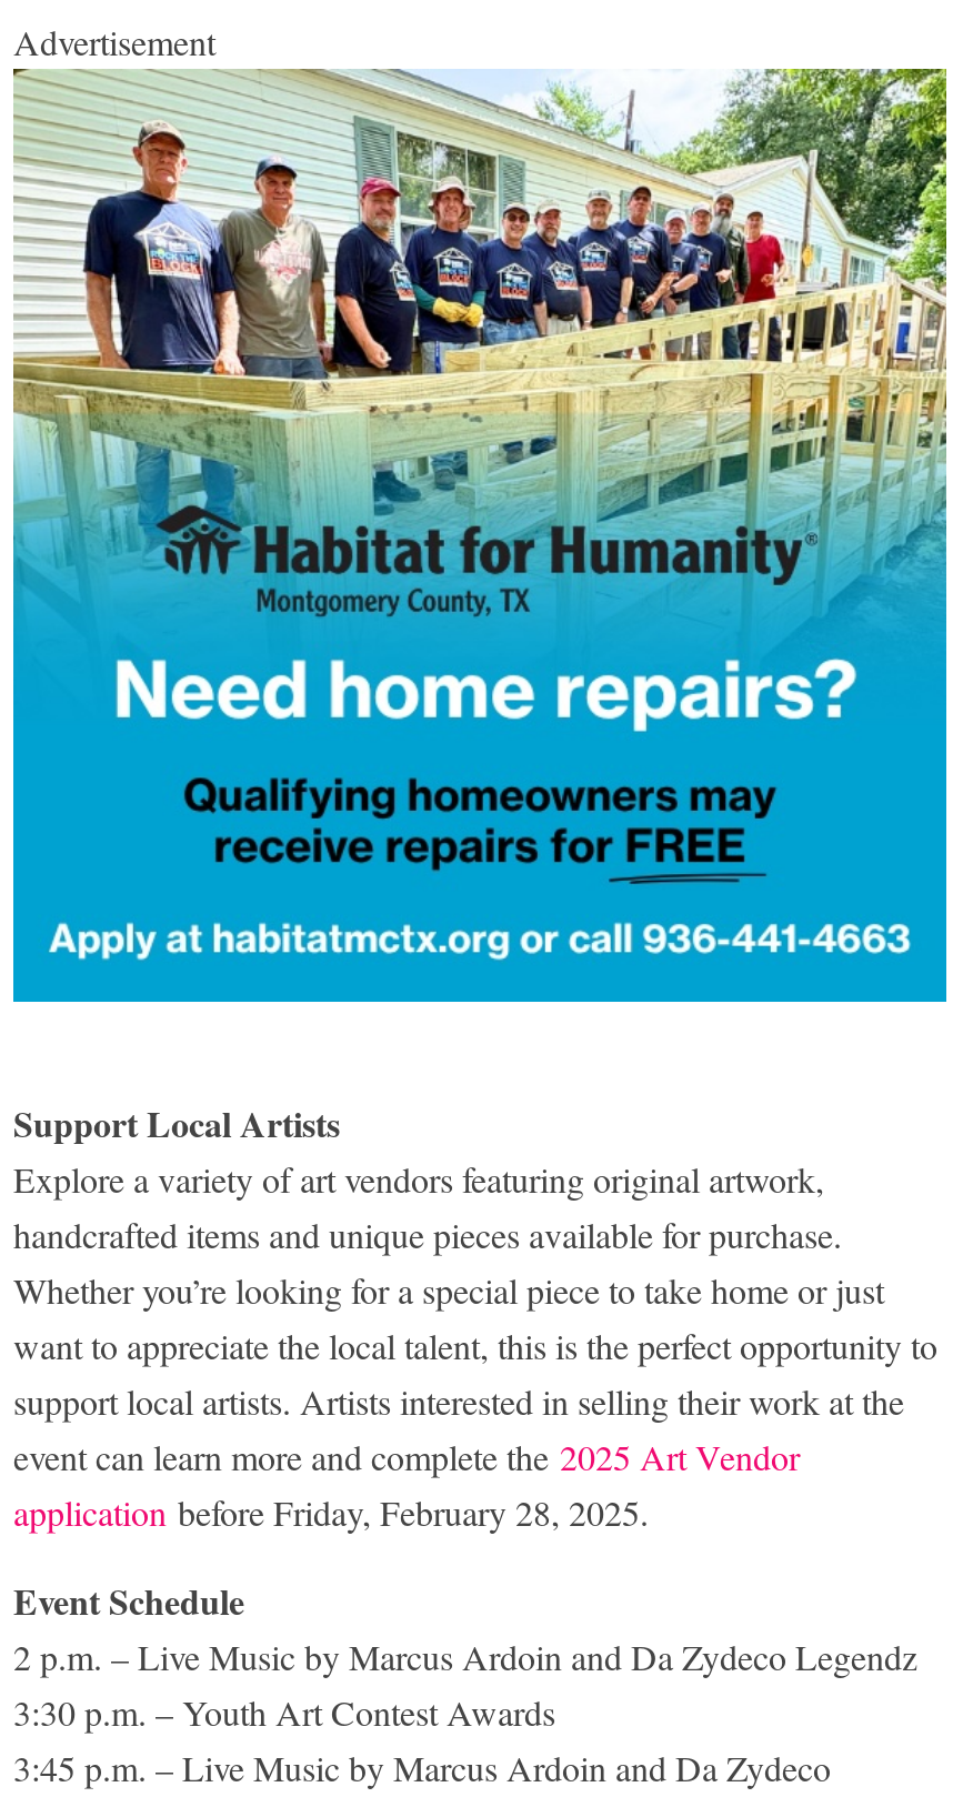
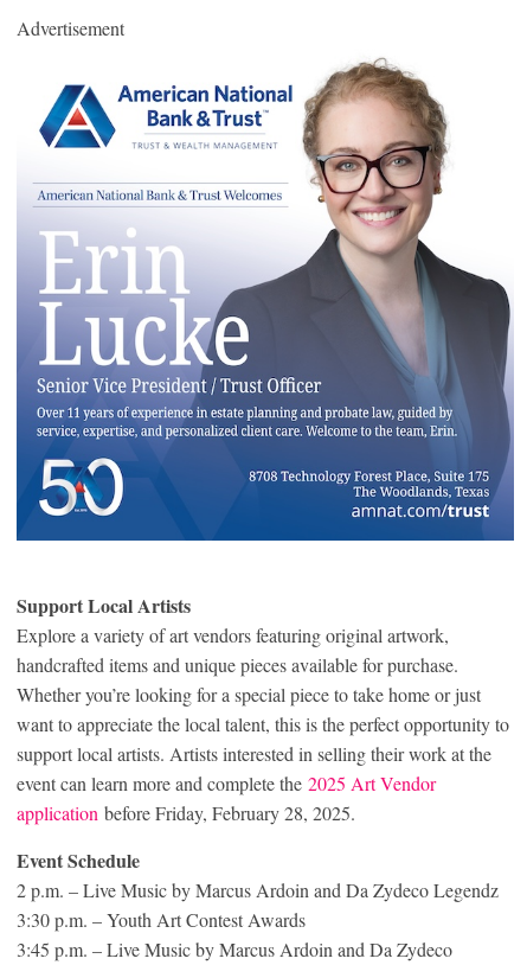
- [image]
+ [image]
